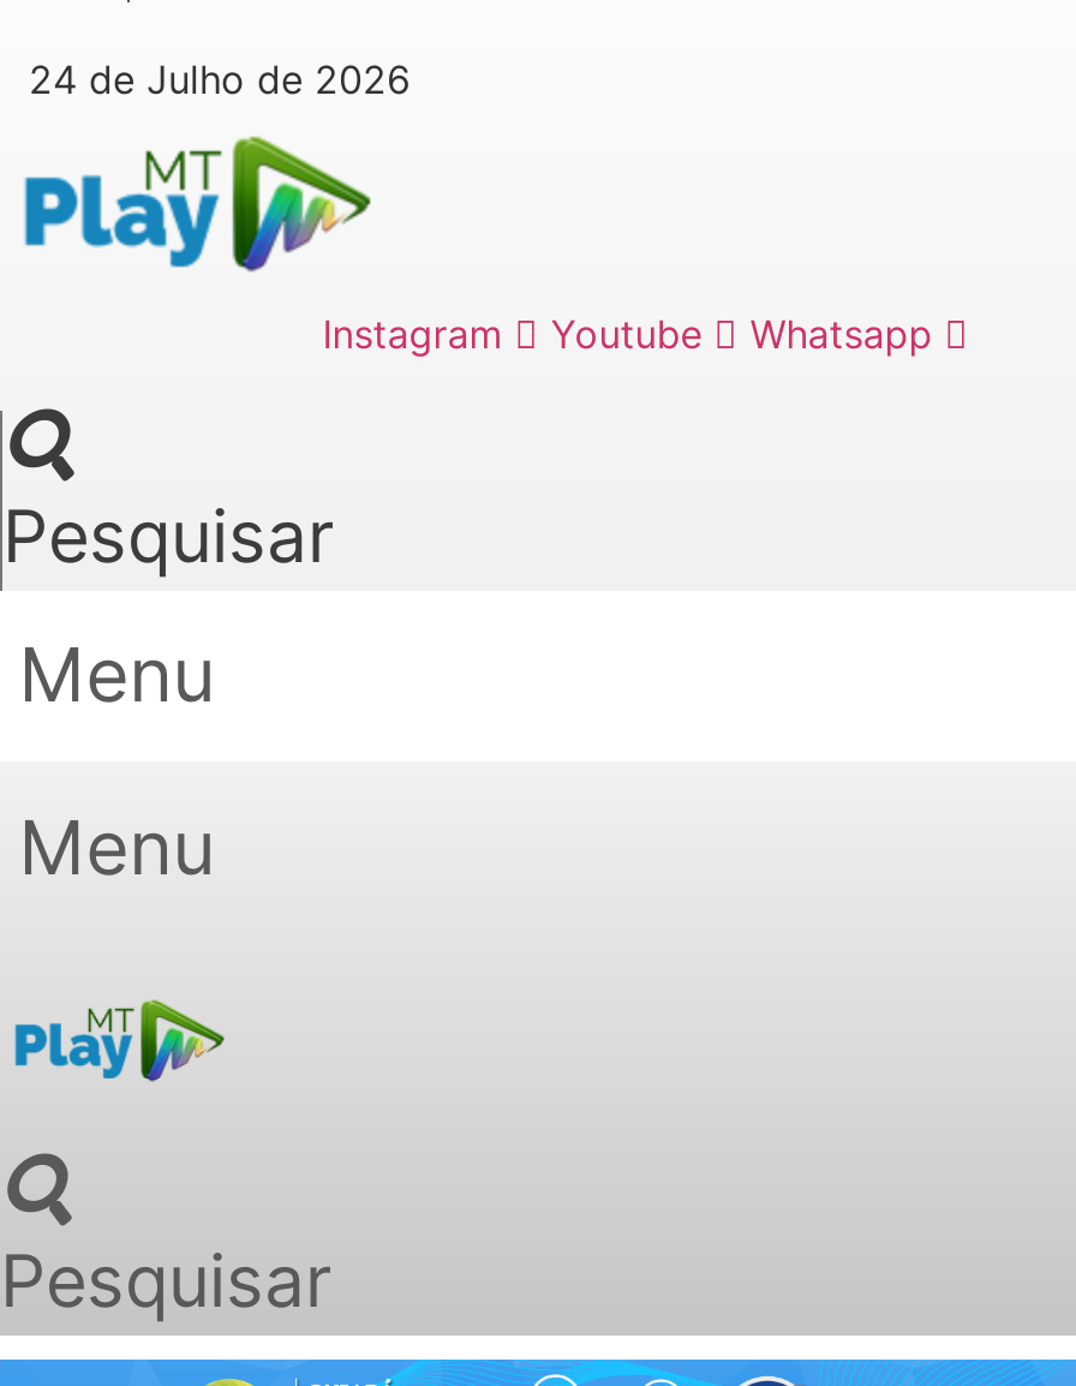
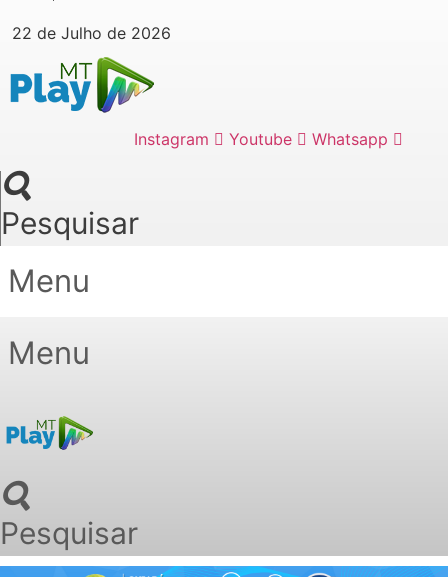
- 24 de Julho de 2026
+ 22 de Julho de 2026
